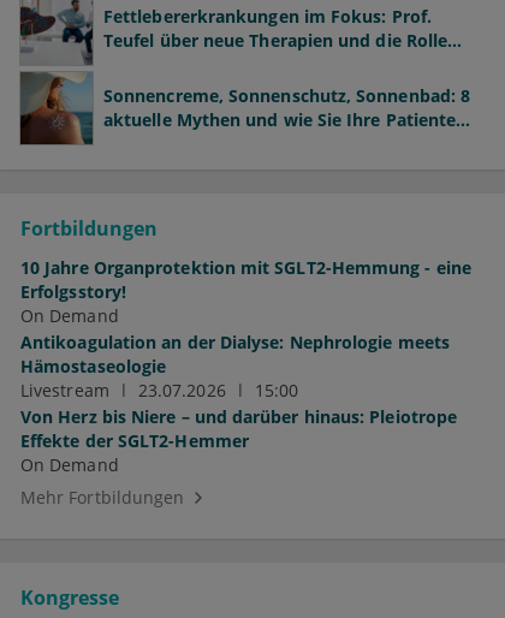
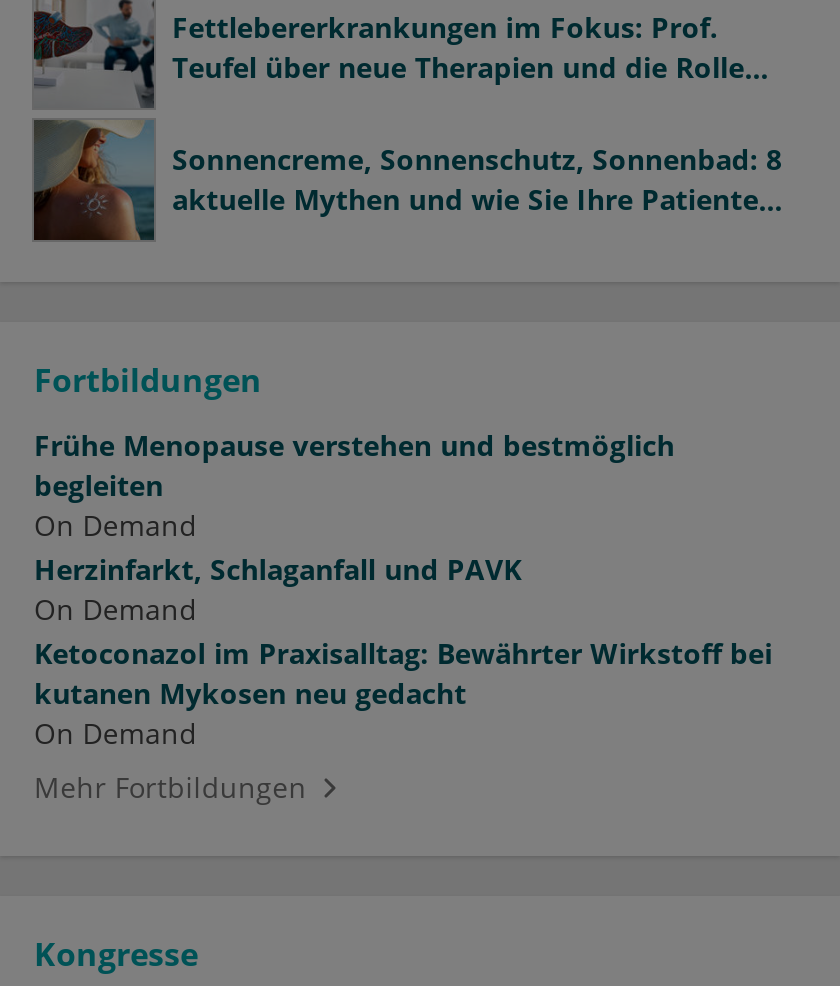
- 10 Jahre Organprotektion mit SGLT2-Hemmung - eine
- Erfolgsstory!
+ Frühe Menopause verstehen und bestmöglich
+ begleiten

- Antikoagulation an der Dialyse: Nephrologie meets
- Hämostaseologie
- Livestream
- 23.07.2026
- 15:00
- Von Herz bis Niere – und darüber hinaus: Pleiotrope
- Effekte der SGLT2-Hemmer
+ Herzinfarkt, Schlaganfall und PAVK
+ On Demand
+ Ketoconazol im Praxisalltag: Bewährter Wirkstoff bei
+ kutanen Mykosen neu gedacht
